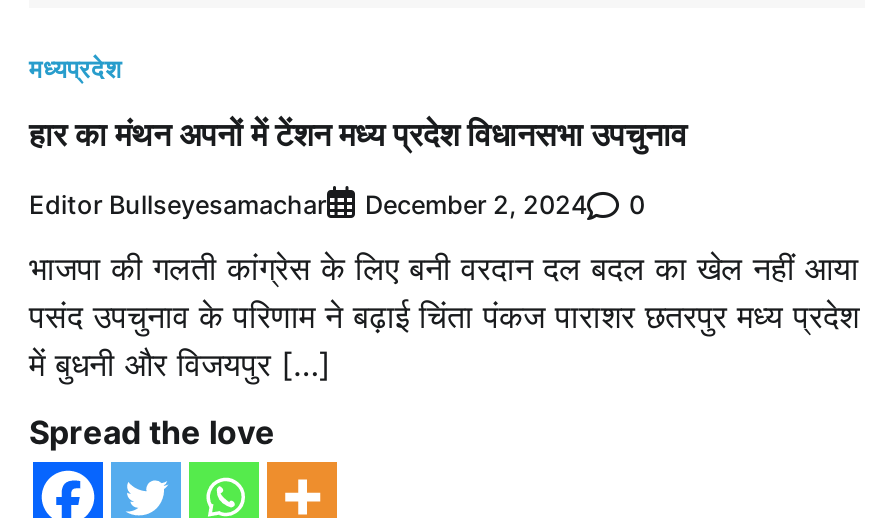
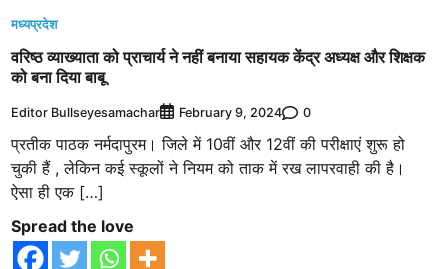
- हार का मंथन अपनों में टेंशन मध्य प्रदेश विधानसभा उपचुनाव
+ वरिष्ठ व्याख्याता को प्राचार्य ने नहीं बनाया सहायक केंद्र अध्यक्ष और शिक्षक
+ को बना दिया बाबू

- Editor Bullseyesamachar December 2, 2024 0
+ Editor Bullseyesamachar February 9, 2024 0

- भाजपा की गलती कांग्रेस के लिए बनी वरदान दल बदल का खेल नहीं आया
- पसंद उपचुनाव के परिणाम ने बढ़ाई चिंता पंकज पाराशर छतरपुर मध्य प्रदेश
- में बुधनी और विजयपुर […]
+ प्रतीक पाठक नर्मदापुरम। जिले में 10वीं और 12वीं की परीक्षाएं शुरू हो
+ चुकी हैं , लेकिन कई स्कूलों ने नियम को ताक में रख लापरवाही की है।
+ ऐसा ही एक […]
